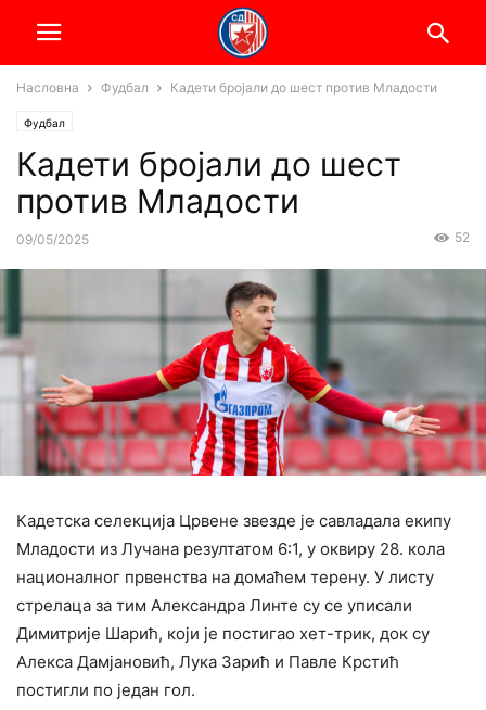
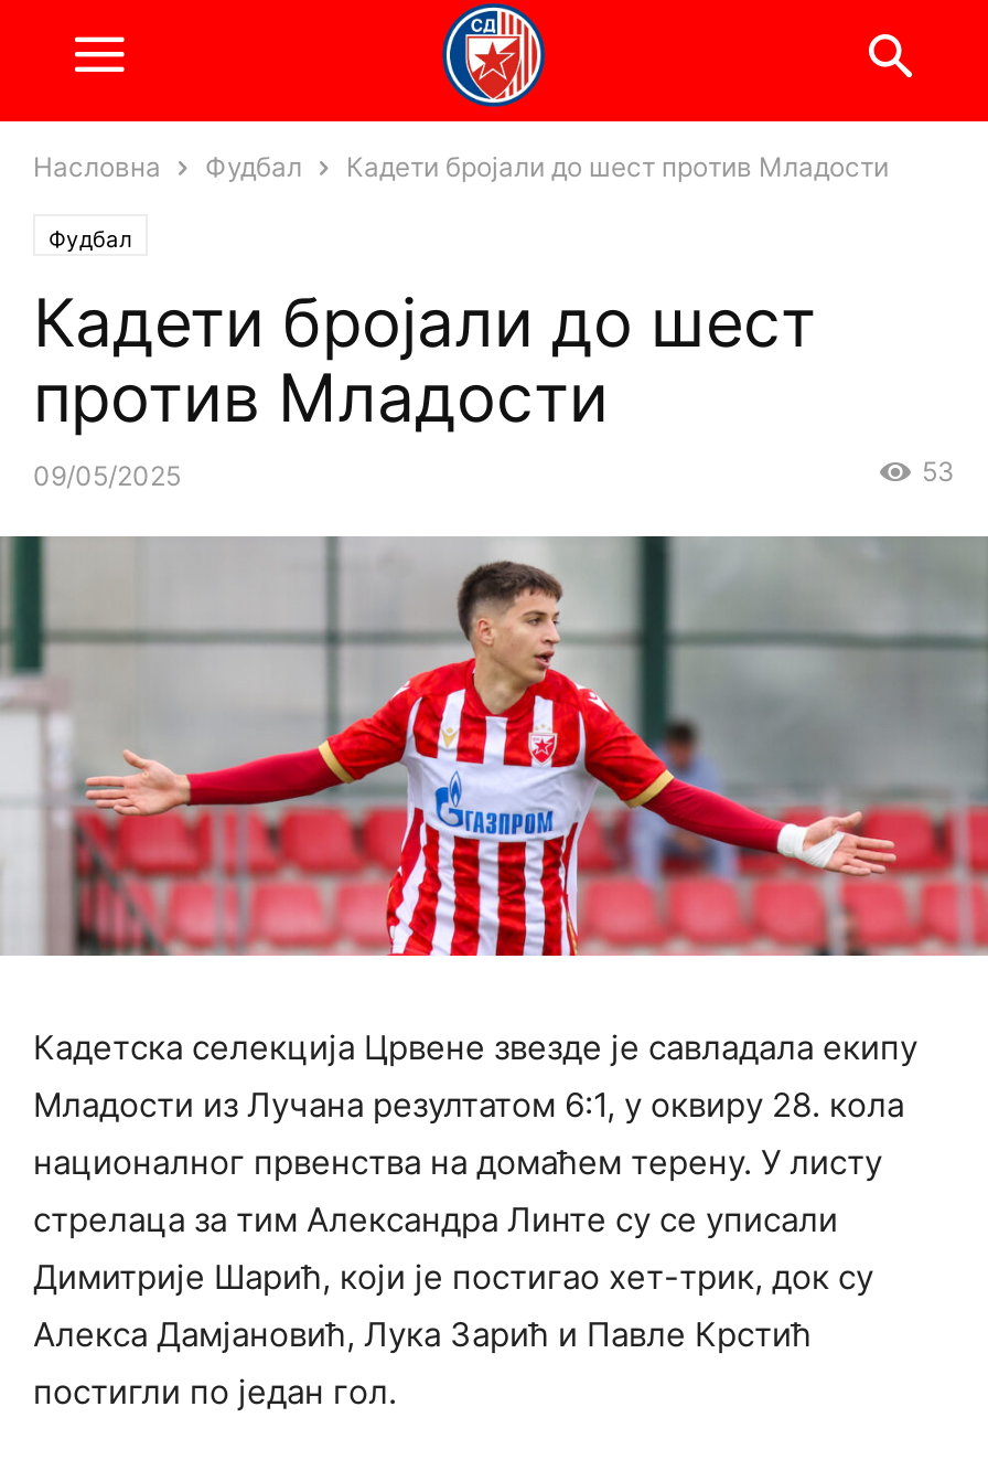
- 52
+ 53
